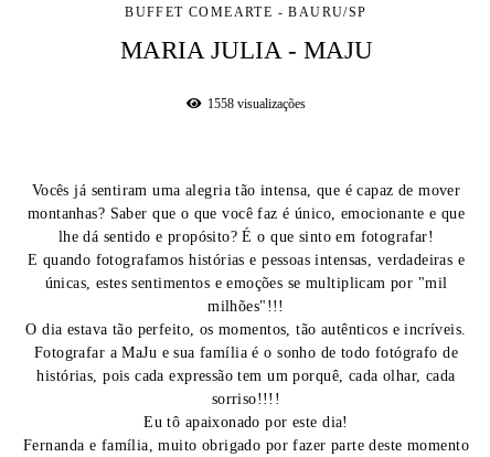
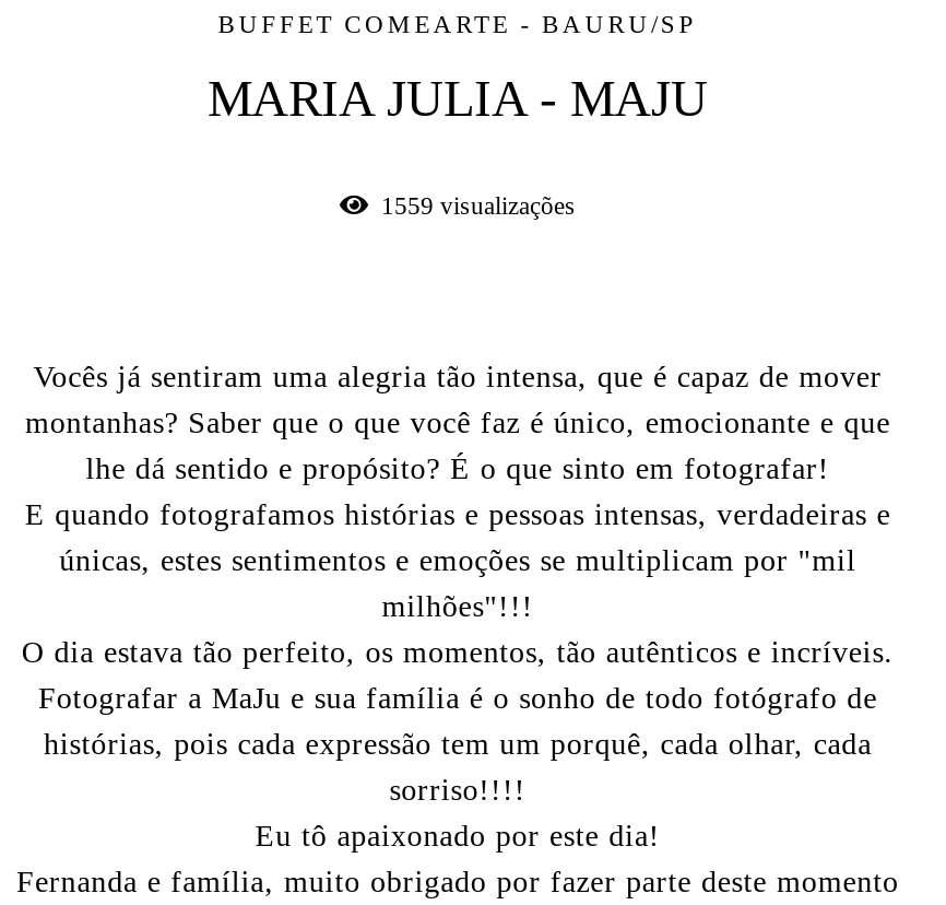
- 1558 visualizações
+ 1559 visualizações
